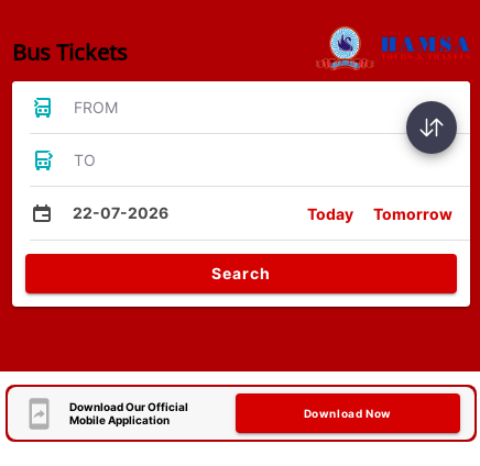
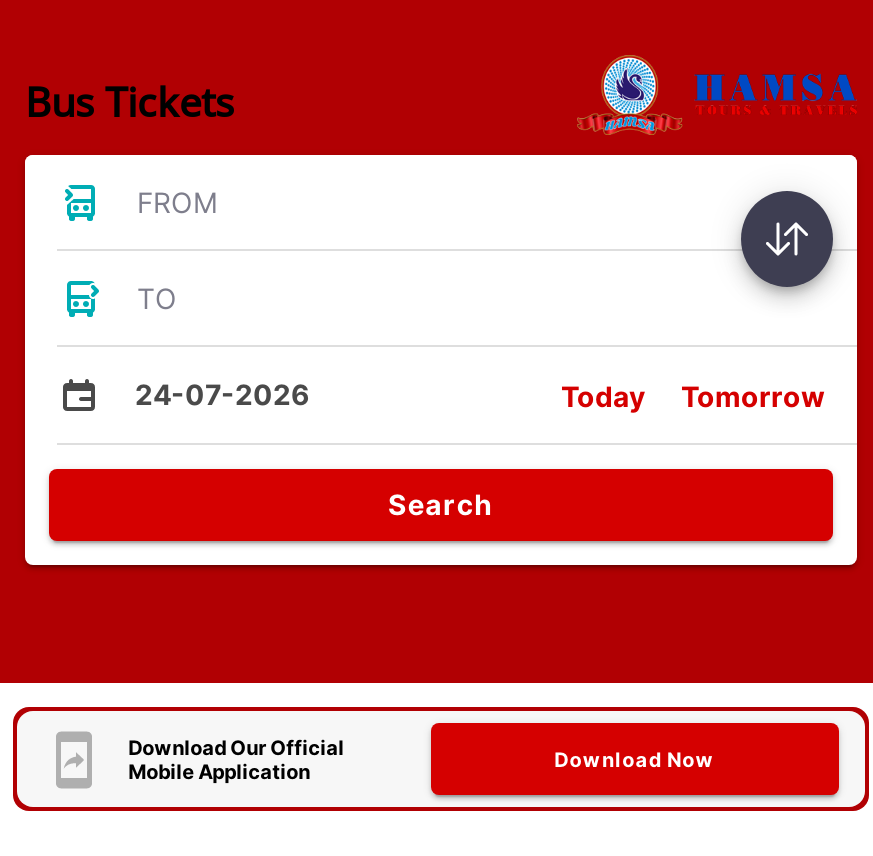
- 22-07-2026
+ 24-07-2026
